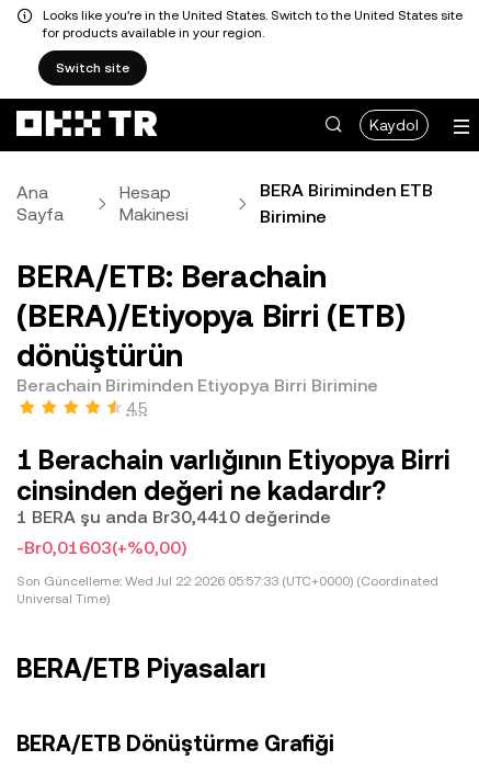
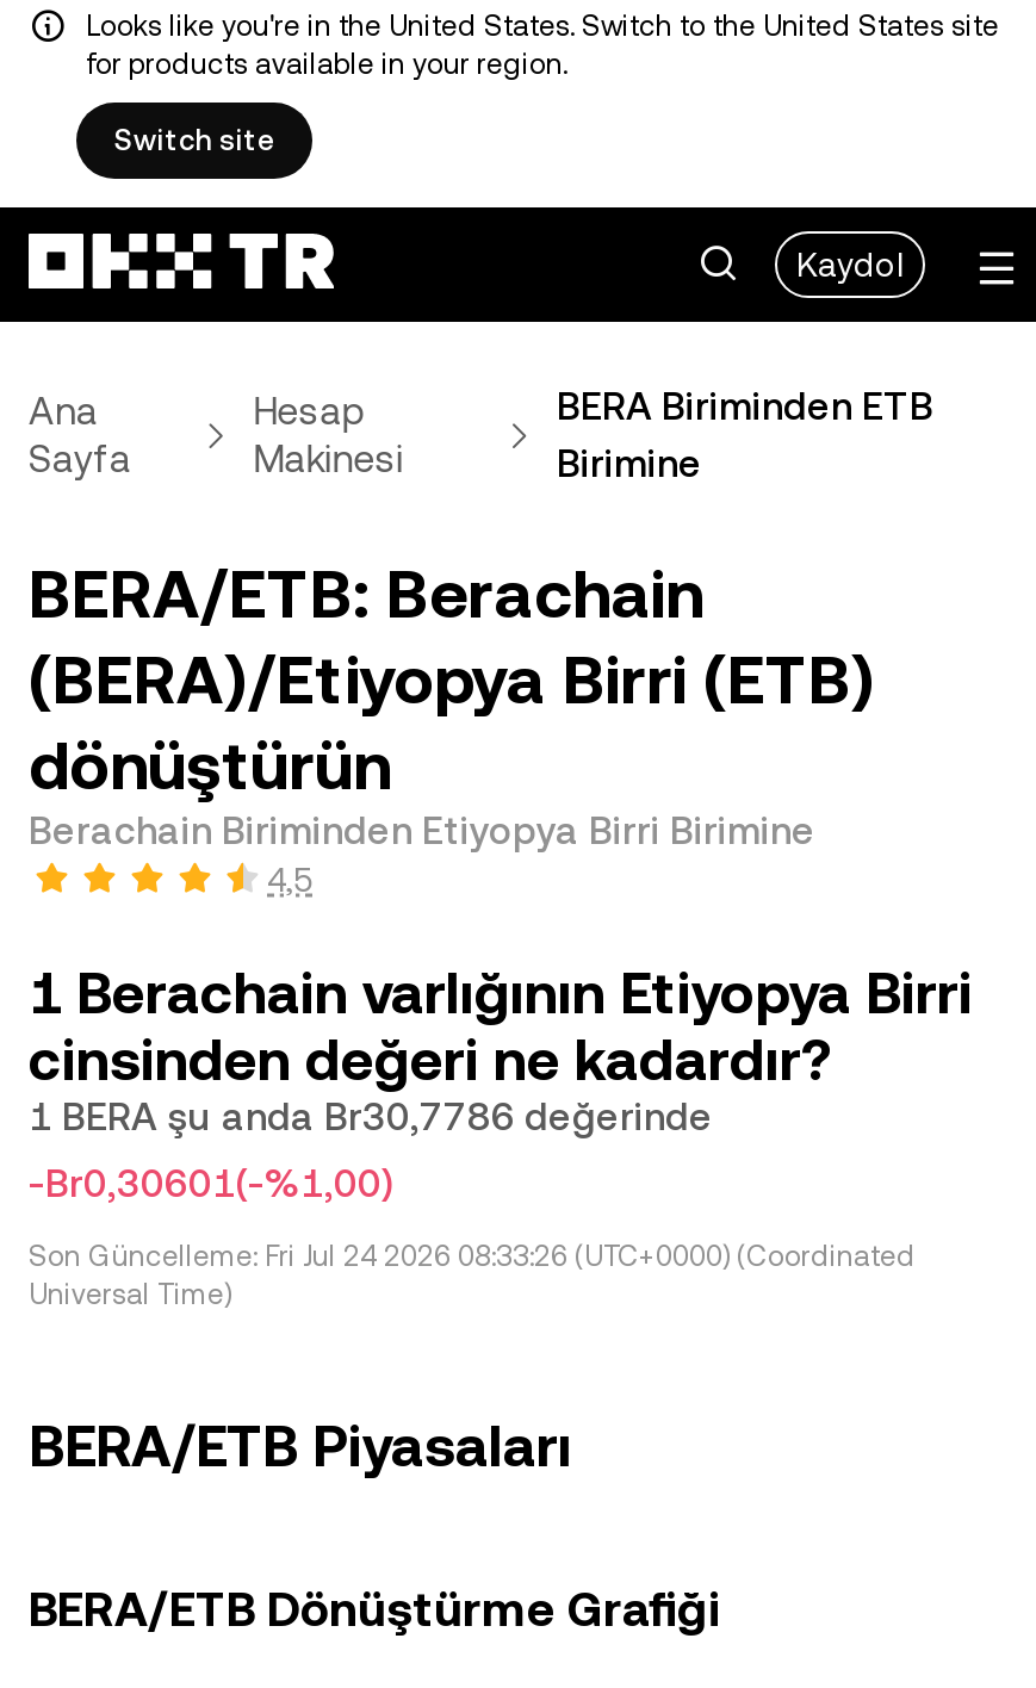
- 1 BERA şu anda Br30,4410 değerinde
+ 1 BERA şu anda Br30,7786 değerinde

- -Br0,01603(+%0,00)
+ -Br0,30601(-%1,00)

- Son Güncelleme: Wed Jul 22 2026 05:57:33 (UTC+0000) (Coordinated
+ Son Güncelleme: Fri Jul 24 2026 08:33:26 (UTC+0000) (Coordinated
